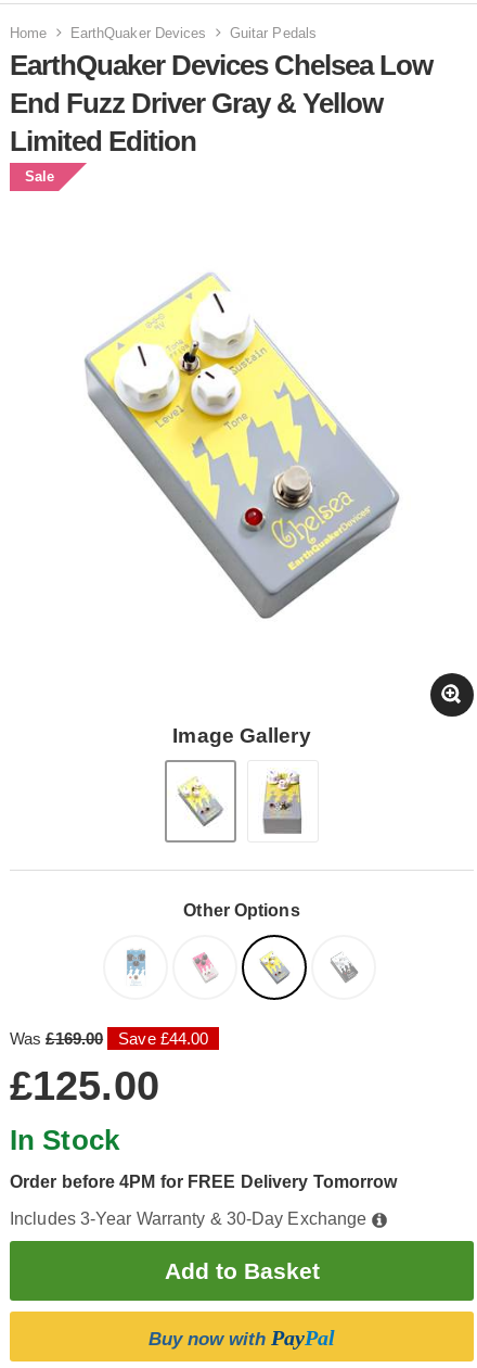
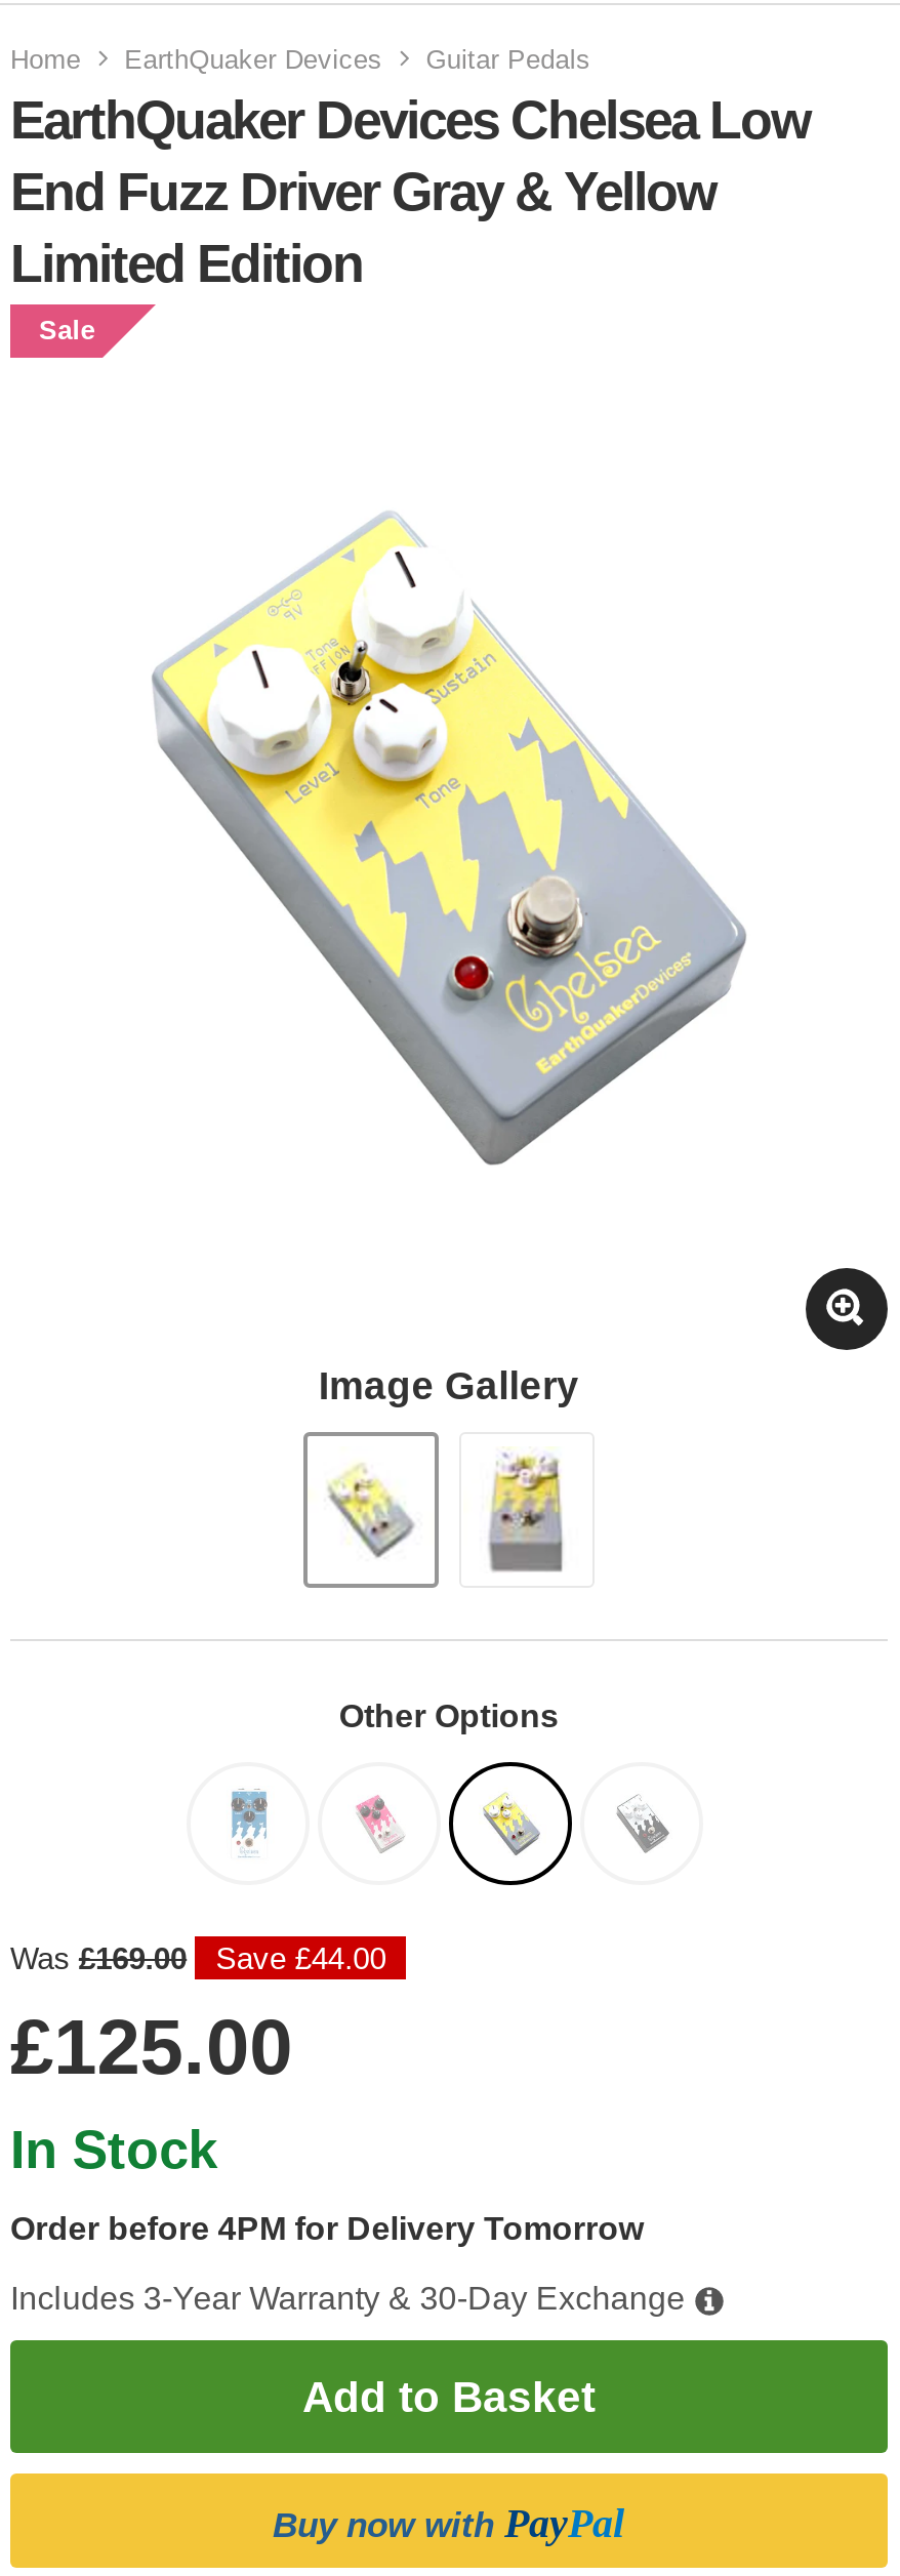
- Order before 4PM for FREE Delivery Tomorrow
+ Order before 4PM for Delivery Tomorrow
